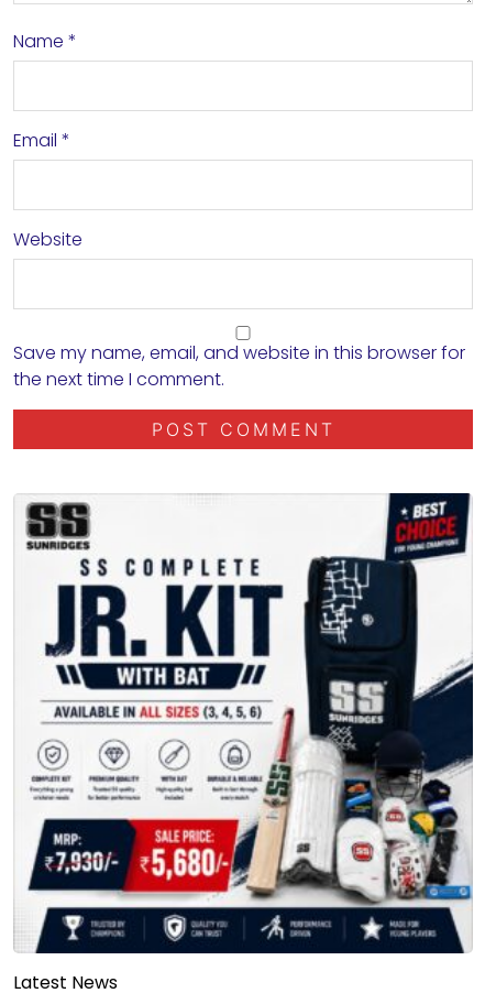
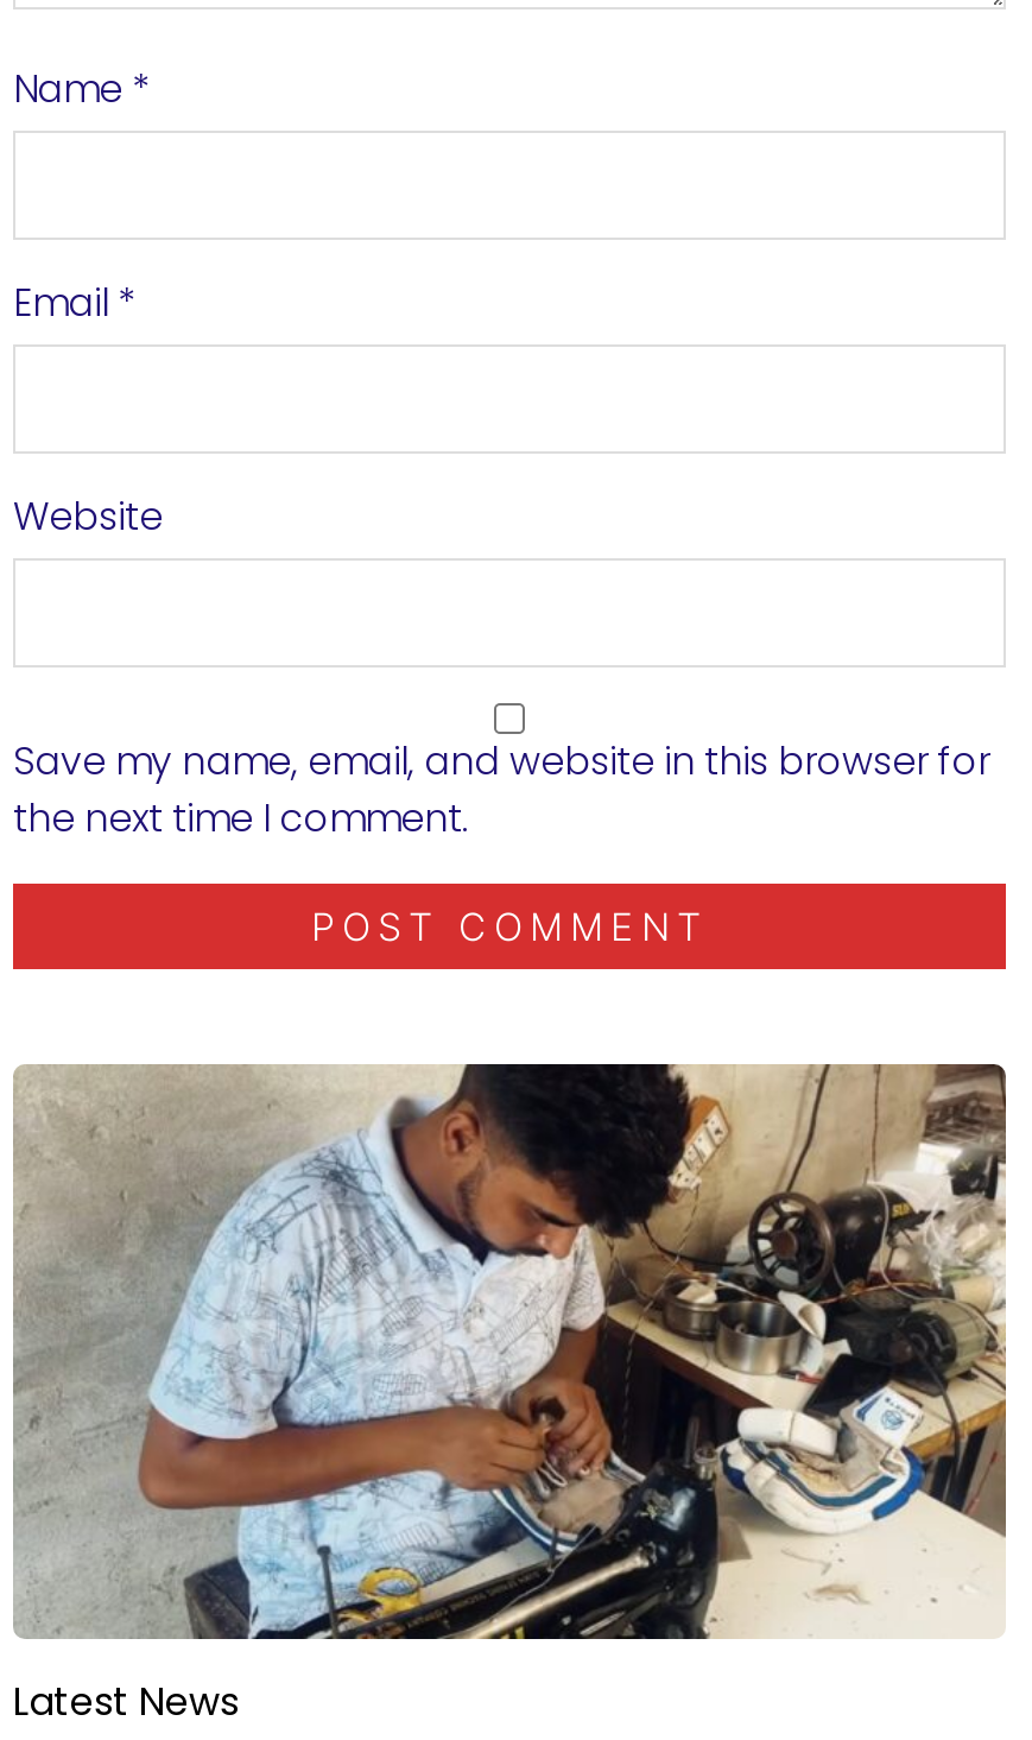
- [image]
+ [image]
